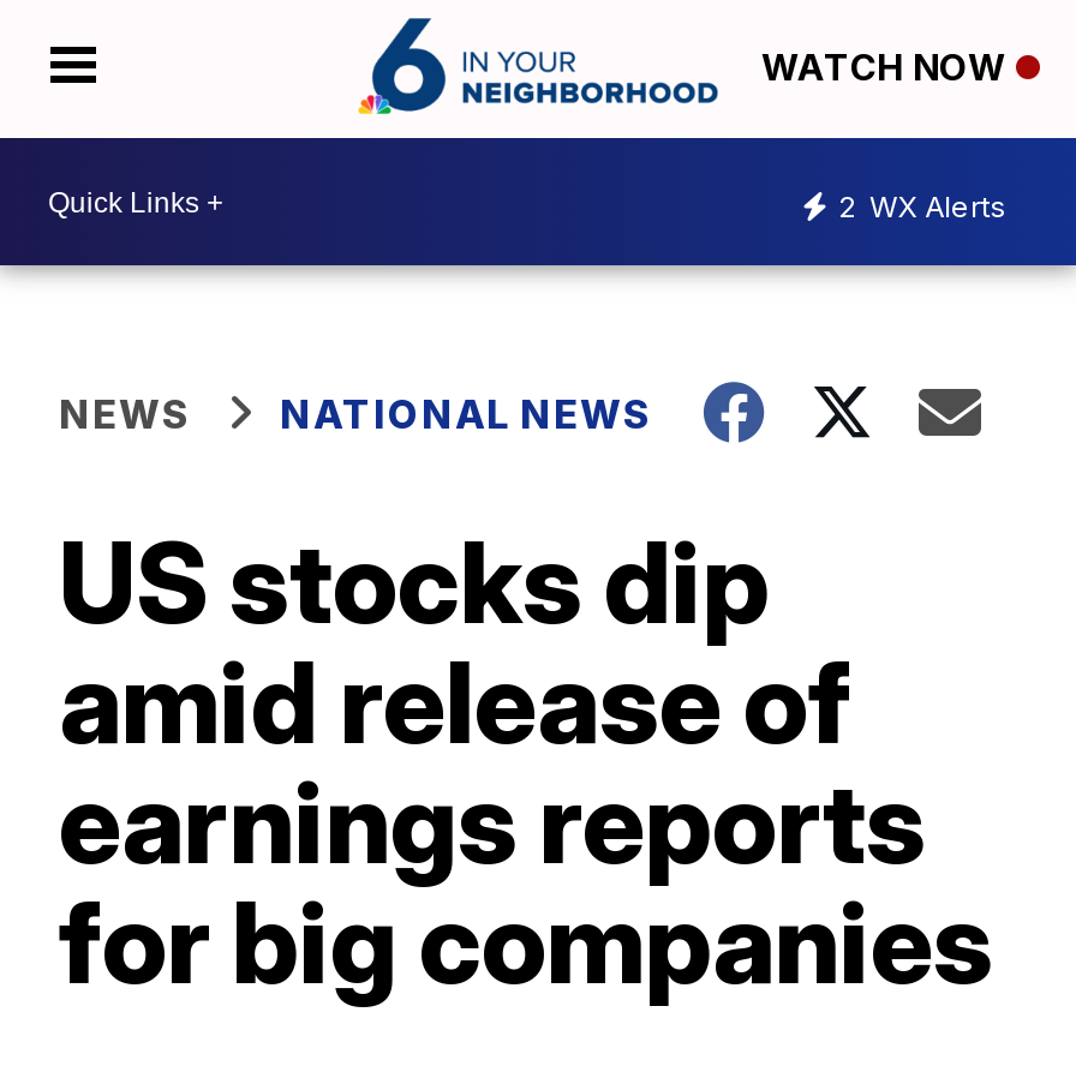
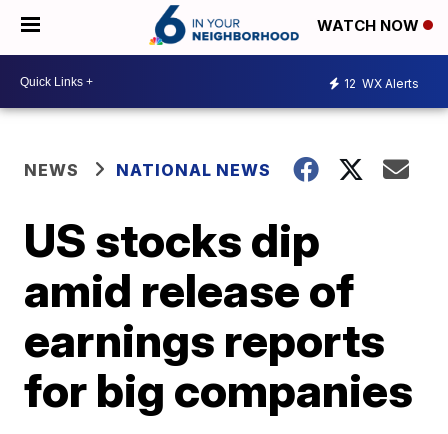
- 2 WX Alerts
+ 12 WX Alerts
